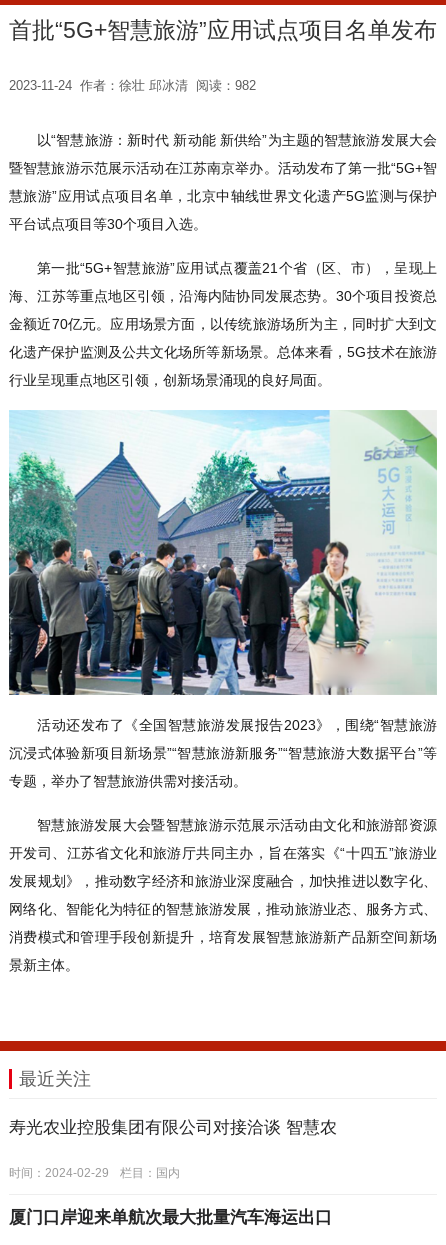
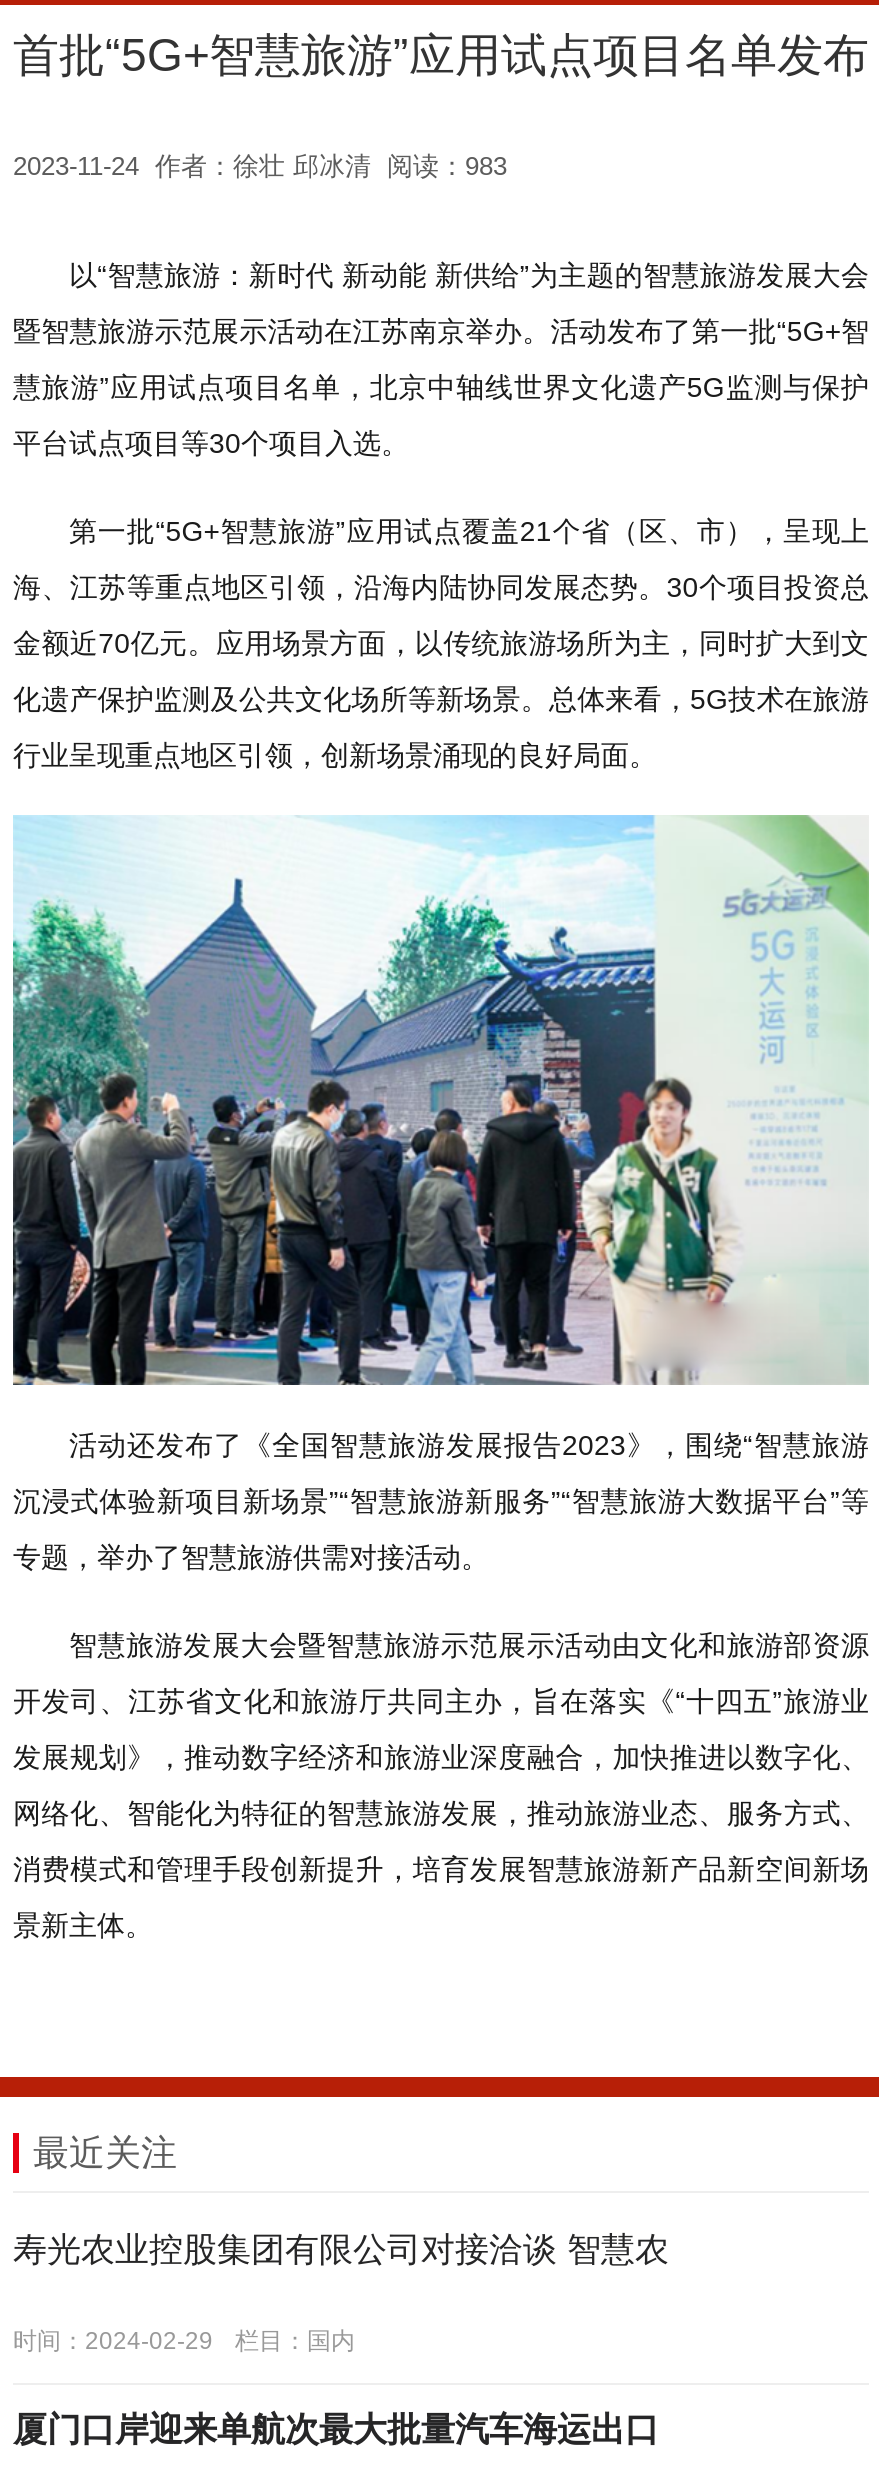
- 2023-11-24 作者：徐壮 邱冰清 阅读：982
+ 2023-11-24 作者：徐壮 邱冰清 阅读：983
